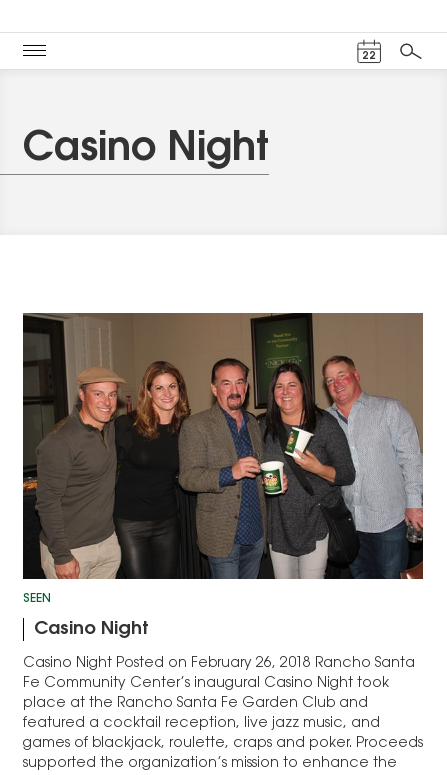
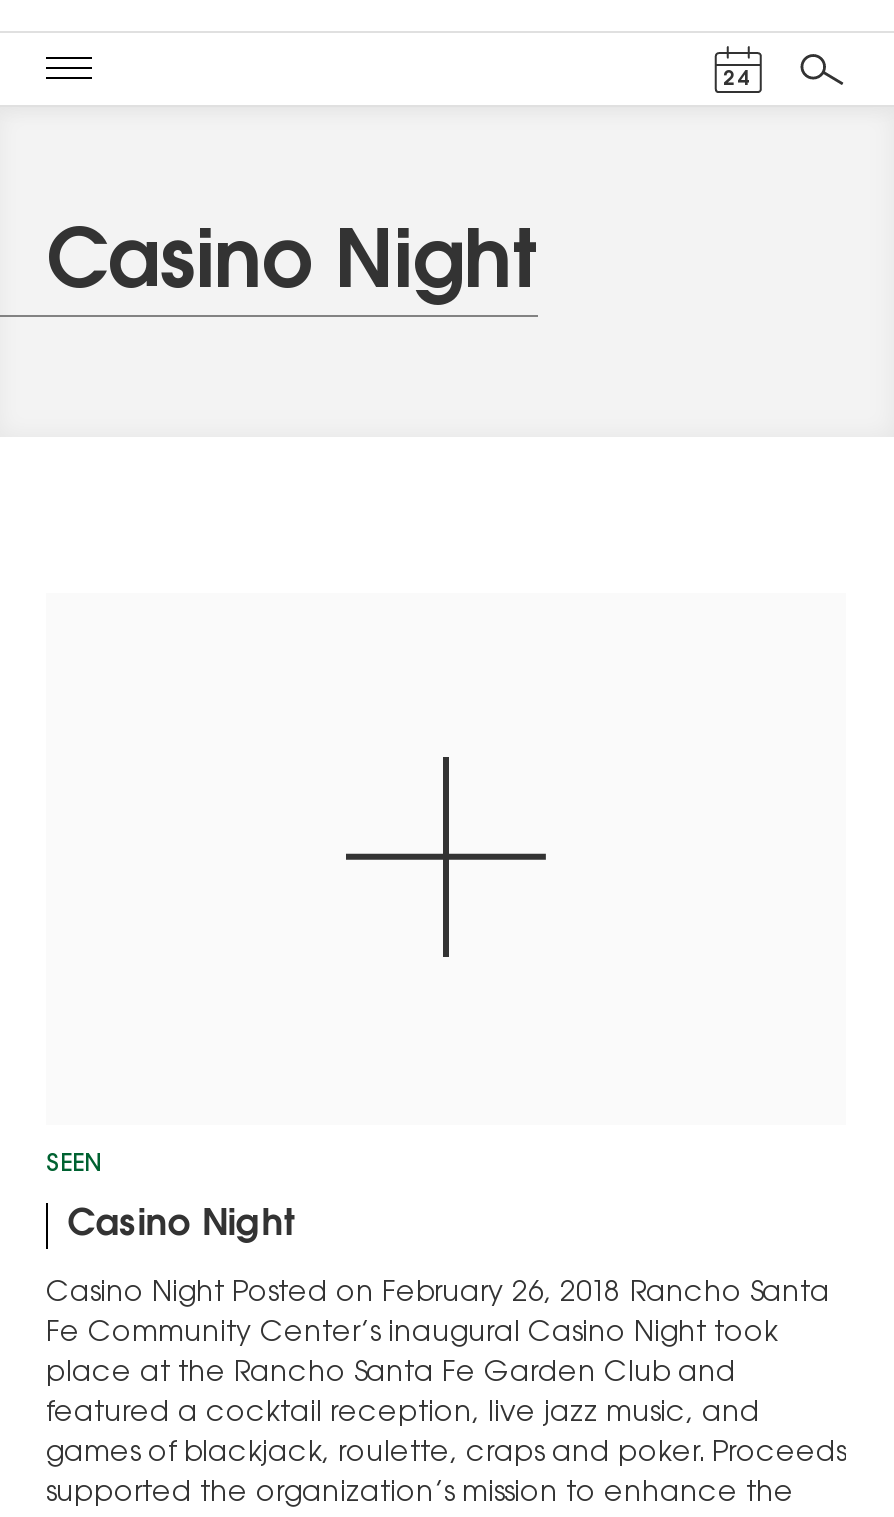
- 22
+ 24

- [image]
